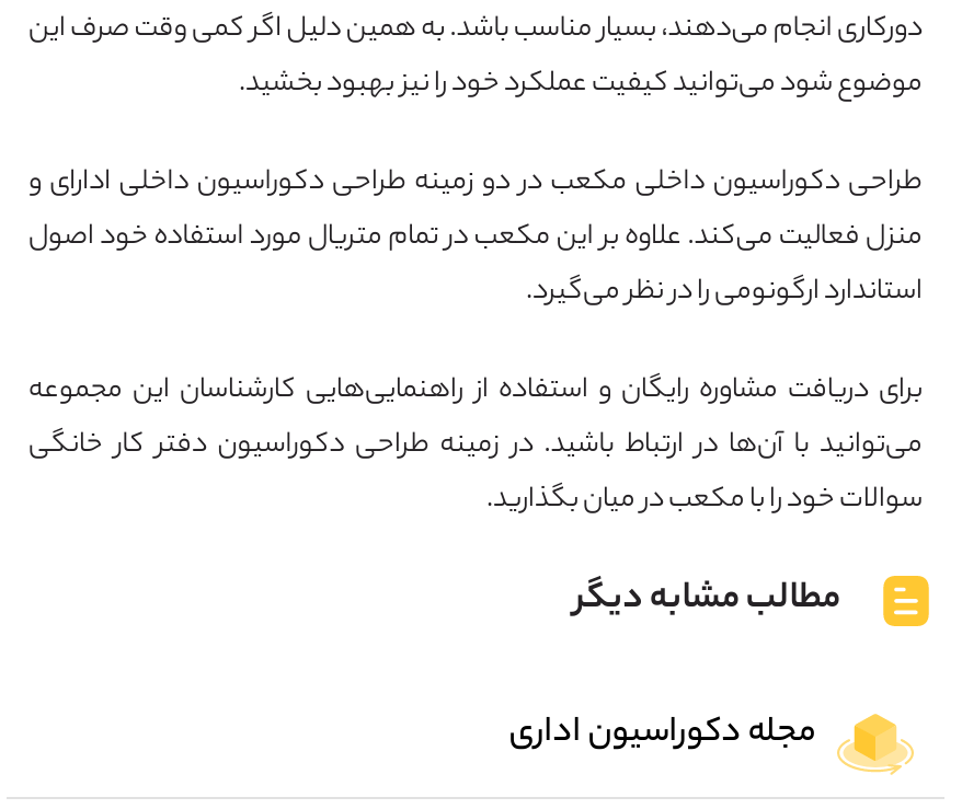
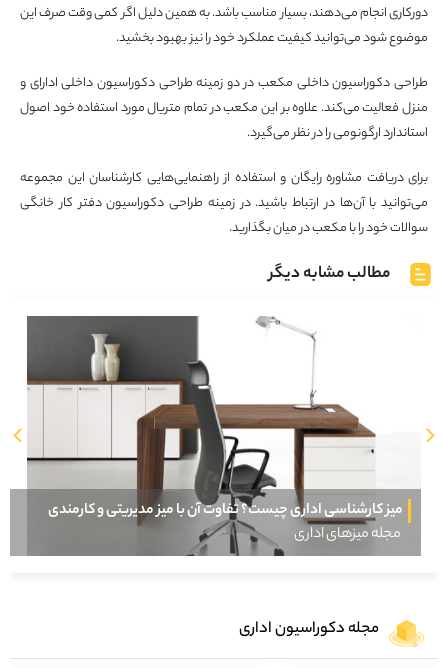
+ [image]
+ میز کارشناسی اداری چیست؟ تفاوت آن با میز مدیریتی و کارمندی
+ مجله میزهای اداری
